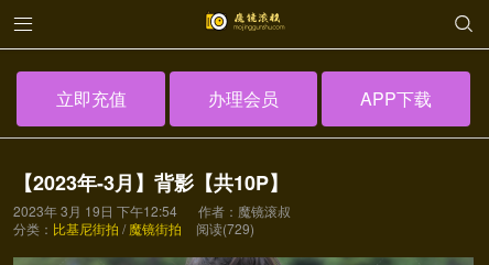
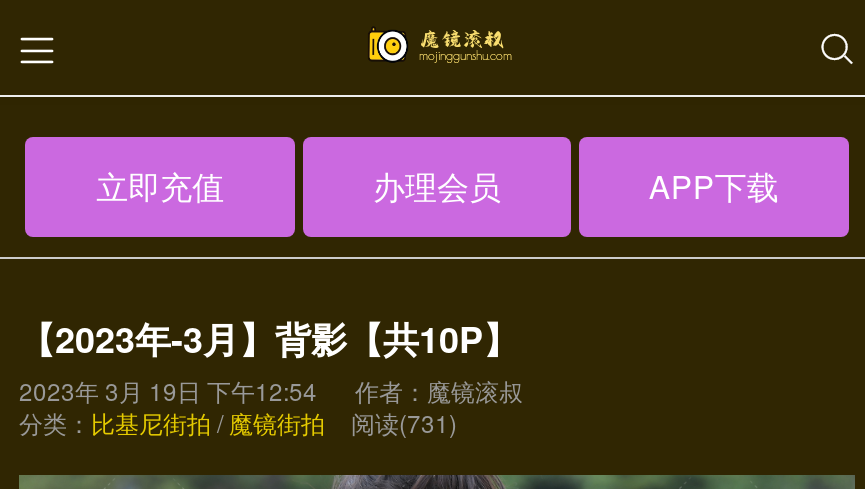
- 分类：比基尼街拍/魔镜街拍 阅读(729)
+ 分类：比基尼街拍/魔镜街拍 阅读(731)
